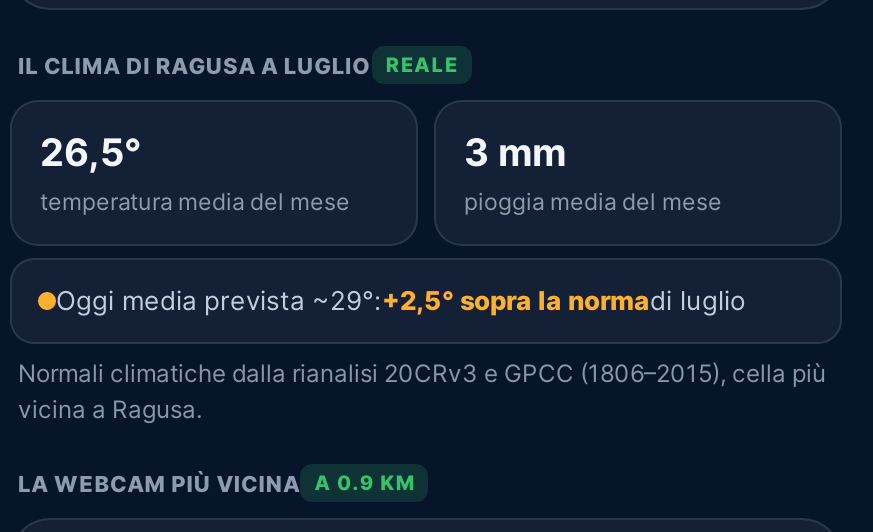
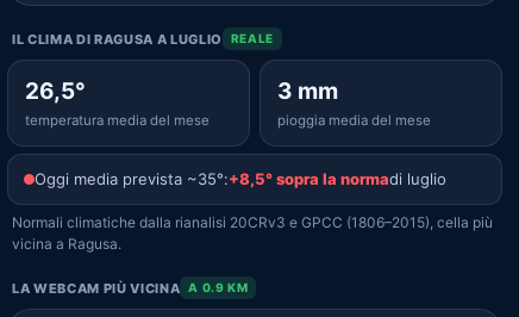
- Oggi media prevista ~29°:+2,5° sopra la normadi luglio
+ Oggi media prevista ~35°:+8,5° sopra la normadi luglio
